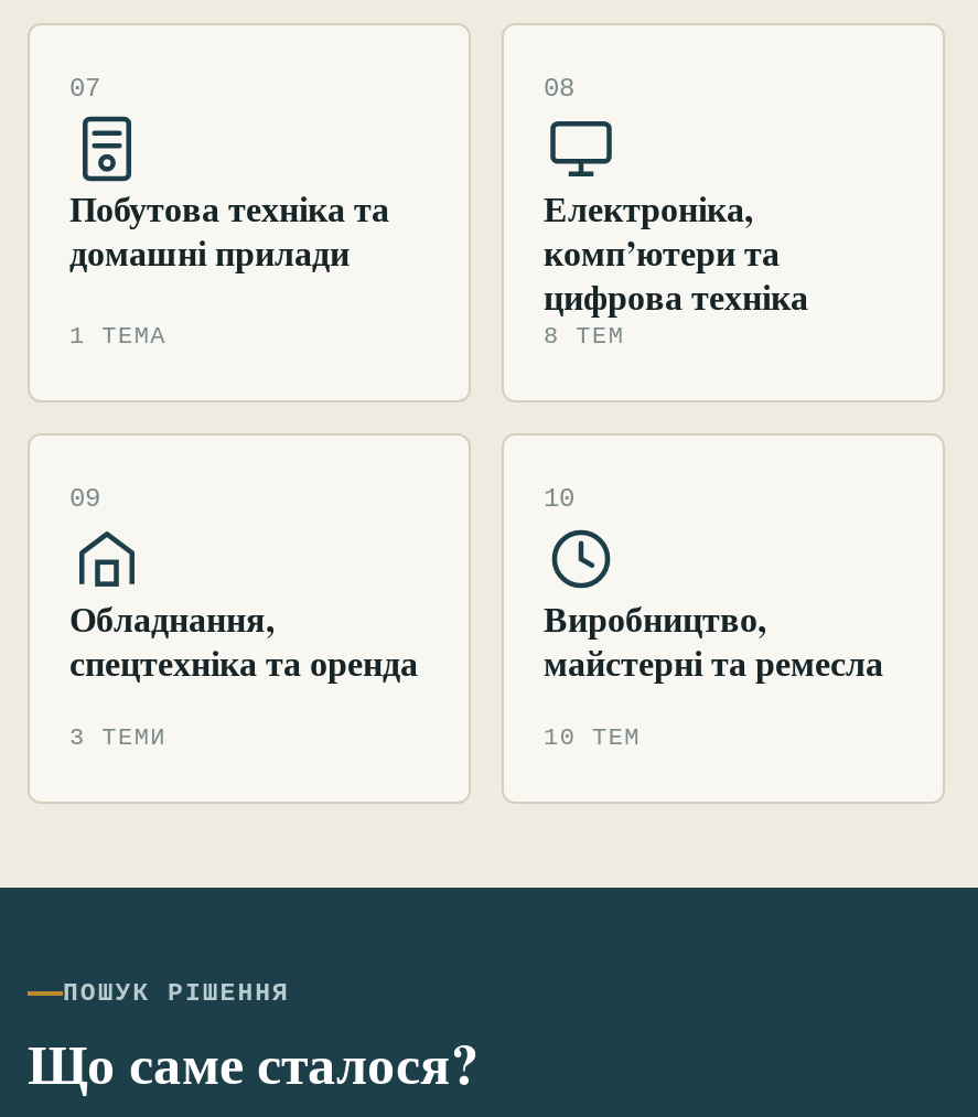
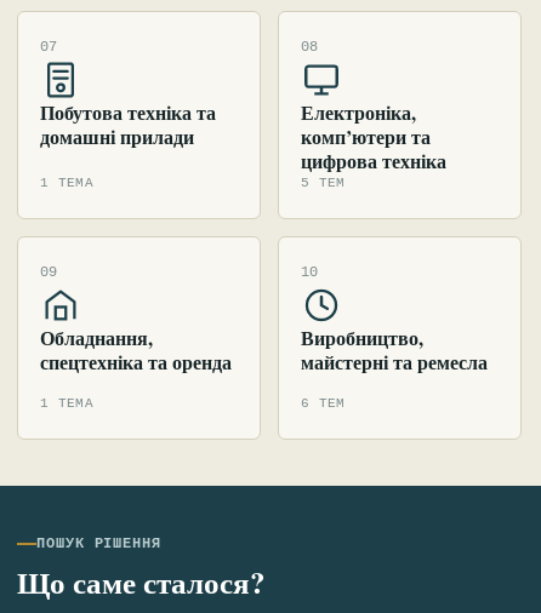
- 8 ТЕМ
+ 5 ТЕМ

- 3 ТЕМИ
+ 1 ТЕМА

- 10 ТЕМ
+ 6 ТЕМ
